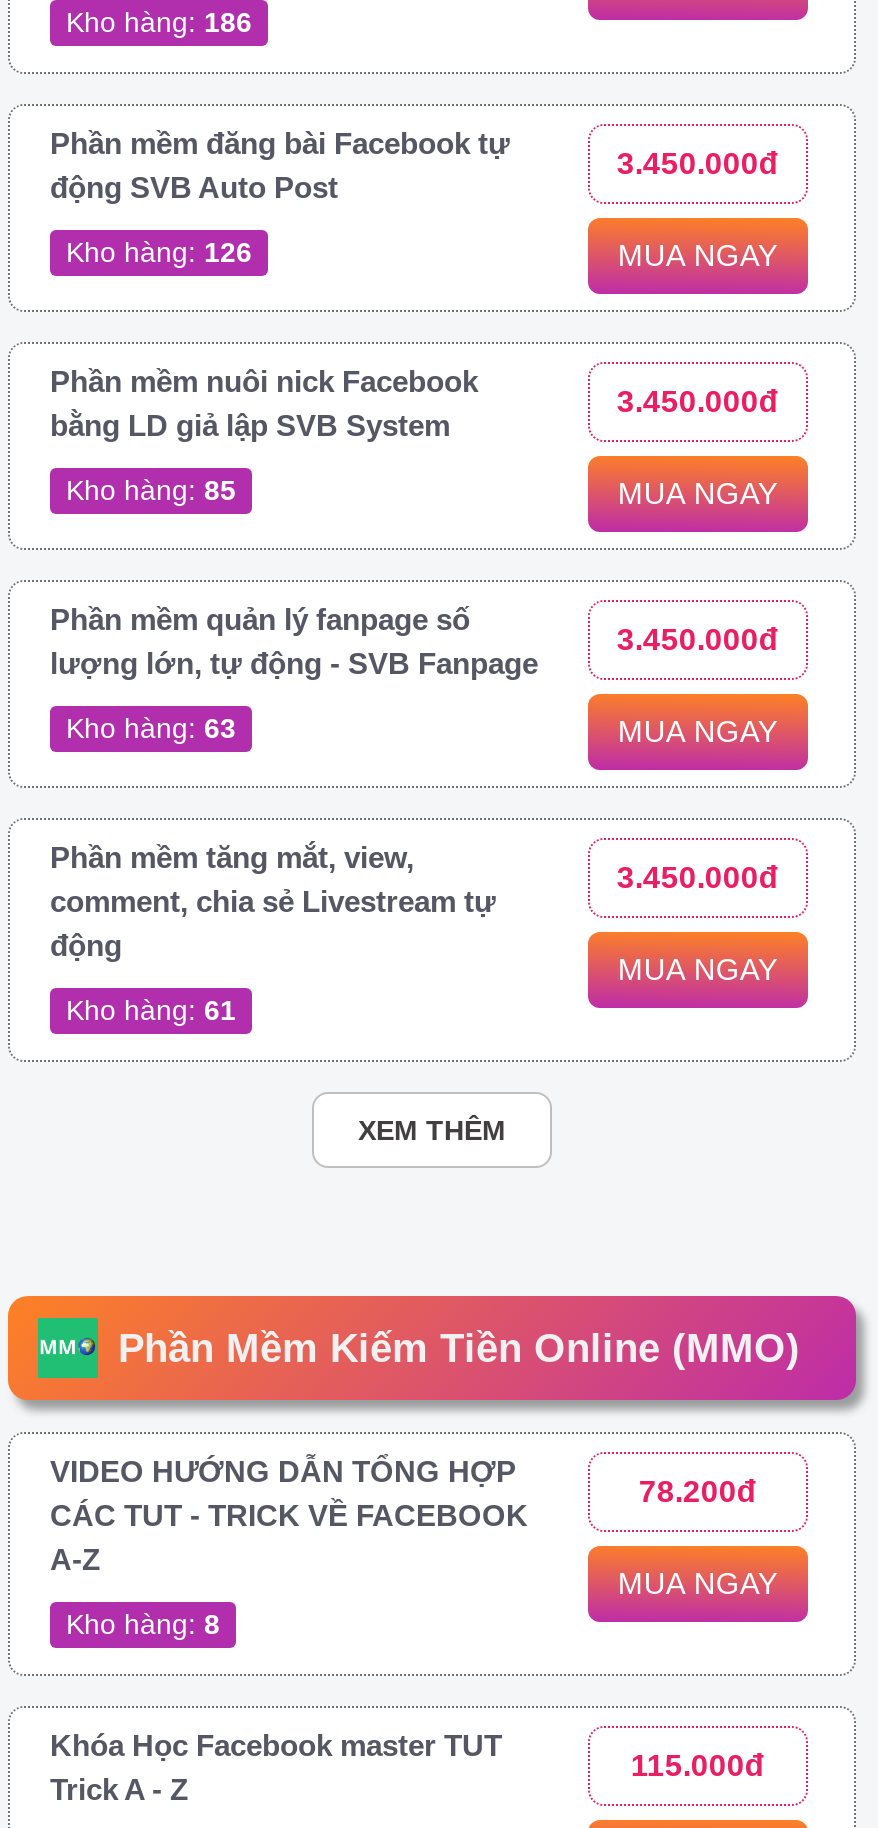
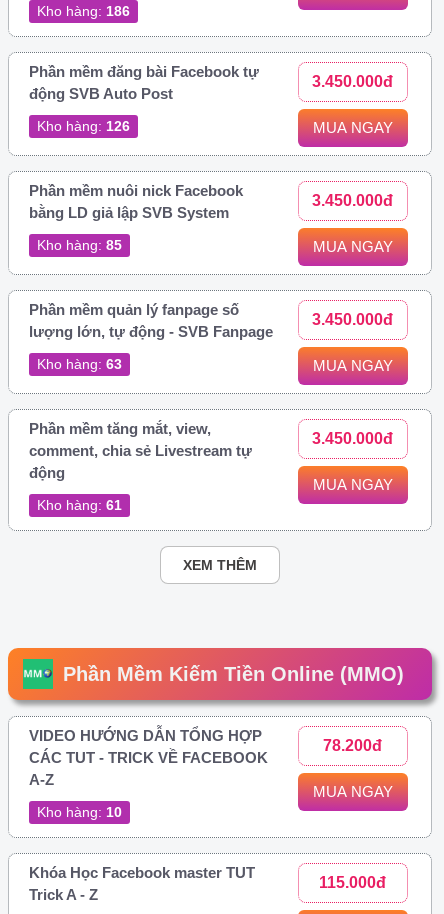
- Kho hàng: 8
+ Kho hàng: 10
